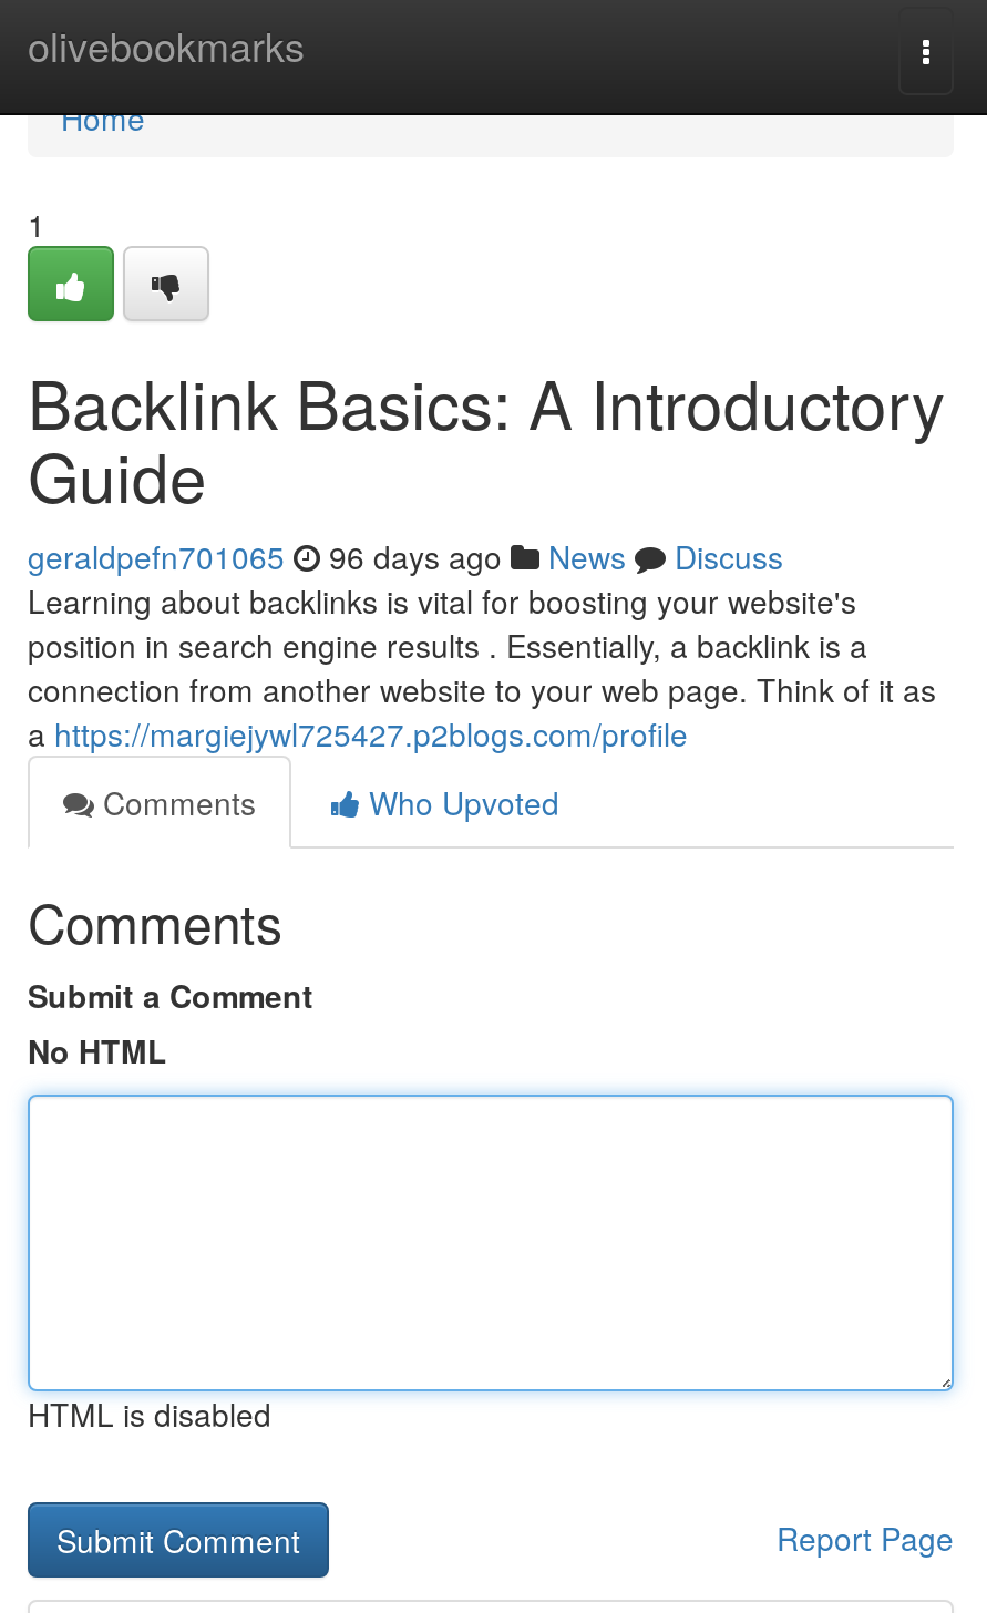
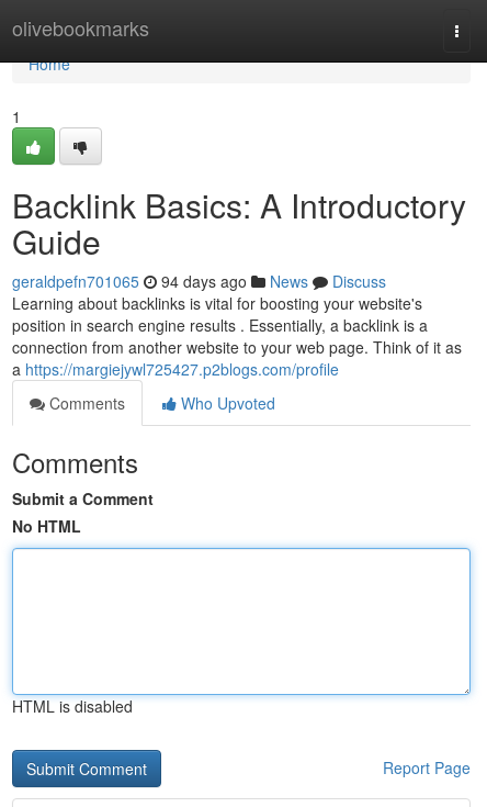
- geraldpefn701065 96 days ago News Discuss
+ geraldpefn701065 94 days ago News Discuss
